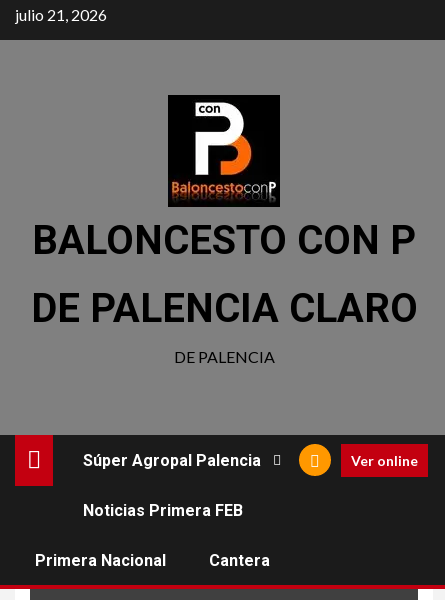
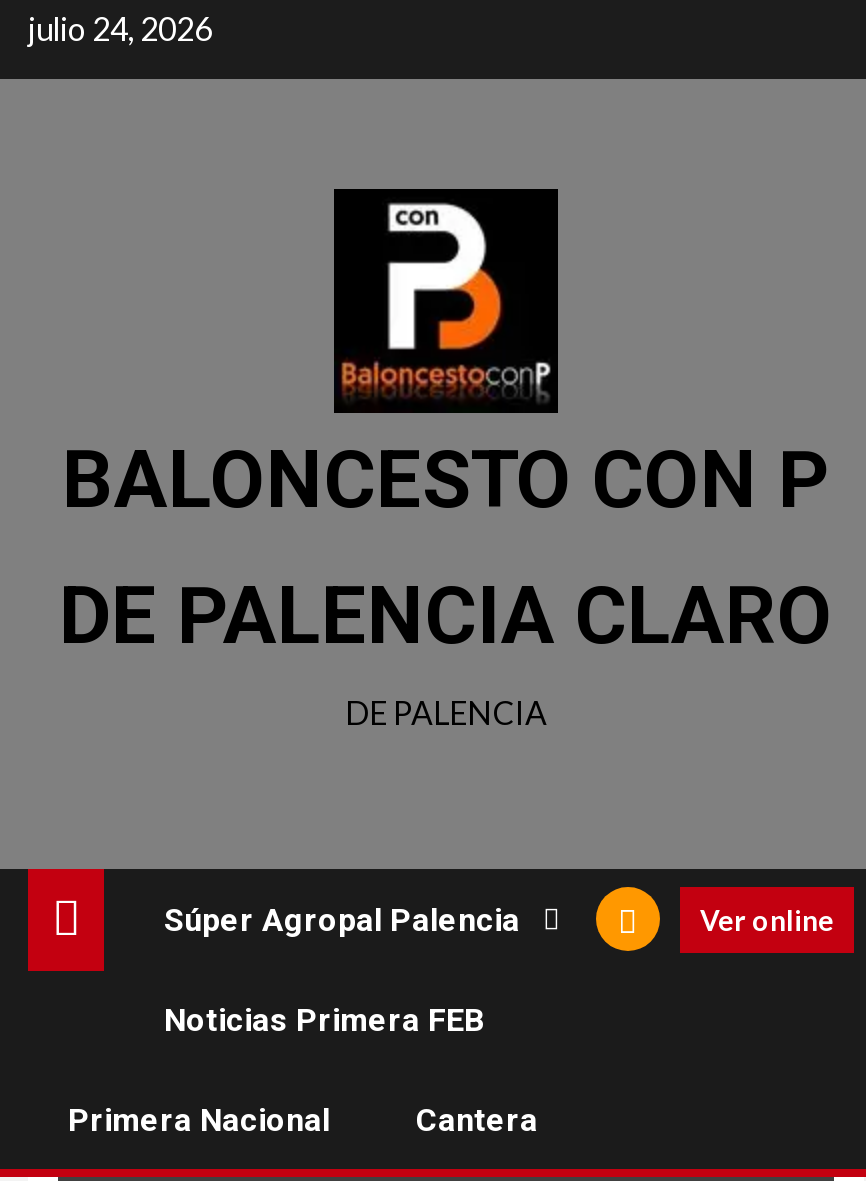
- julio 21, 2026
+ julio 24, 2026
